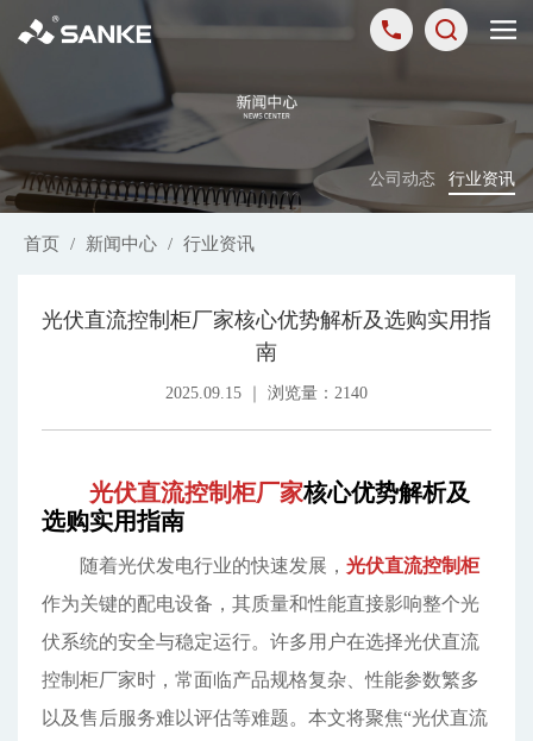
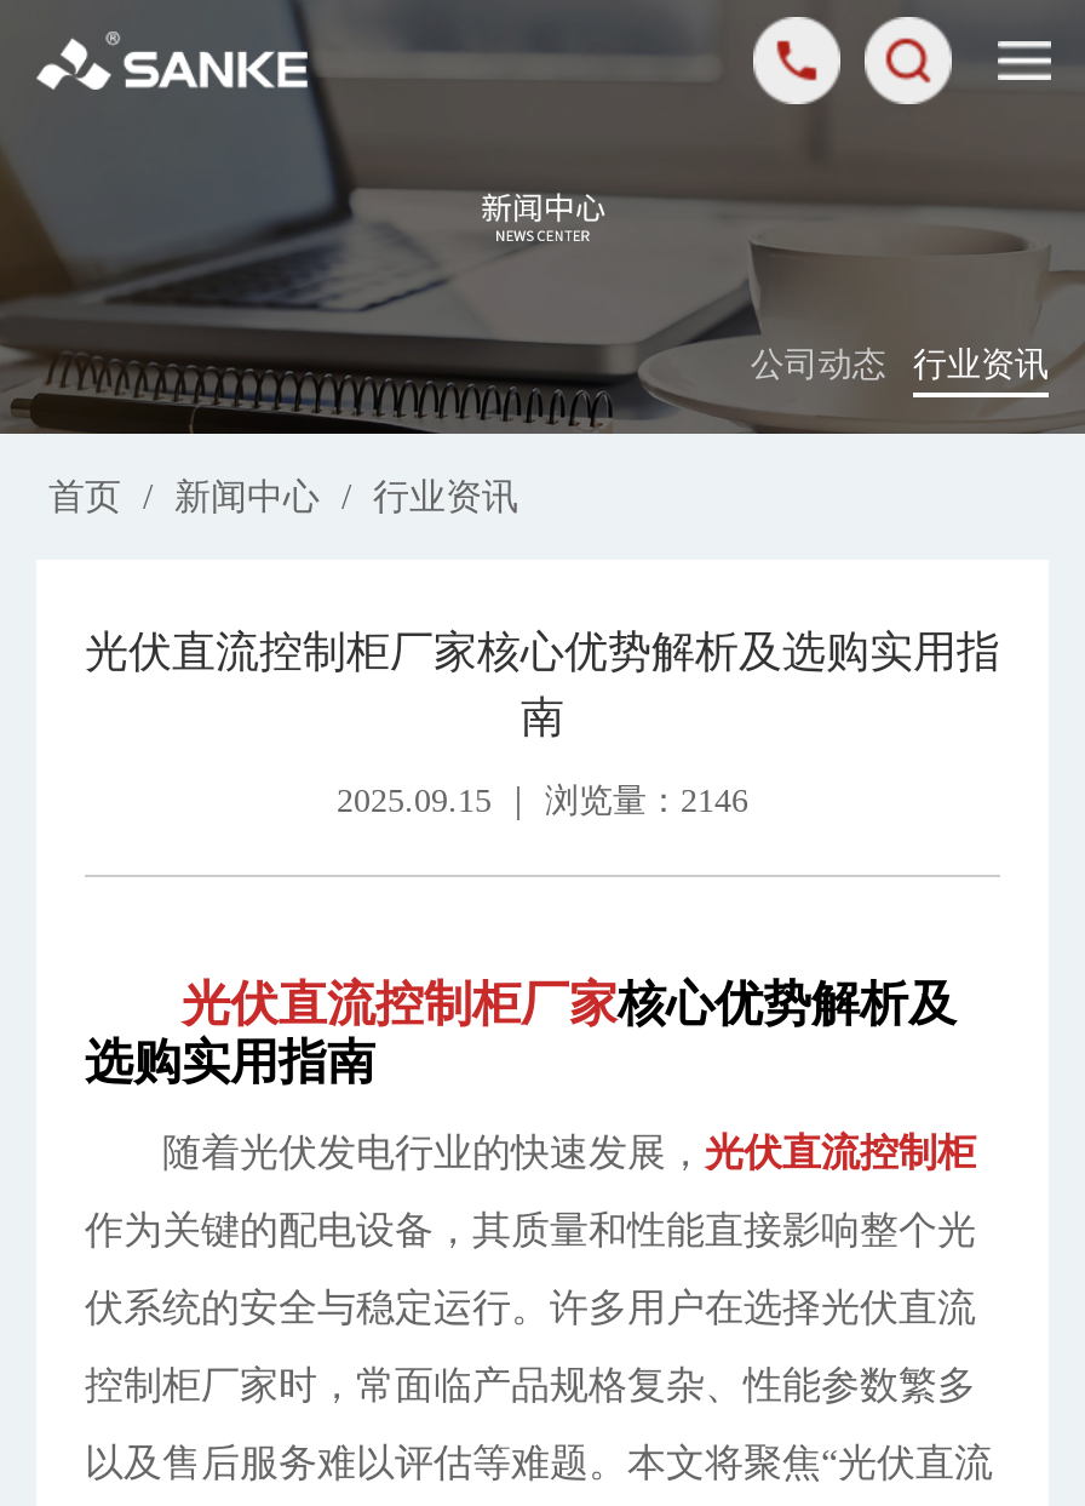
- 2025.09.15 ｜ 浏览量：2140
+ 2025.09.15 ｜ 浏览量：2146
